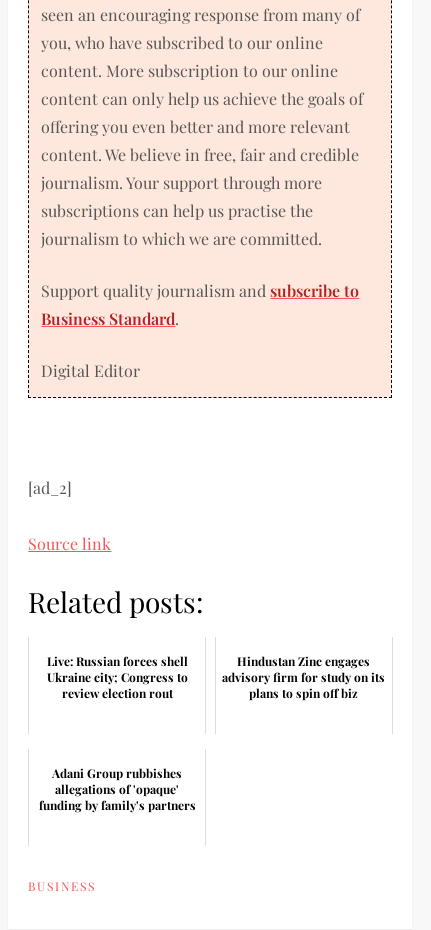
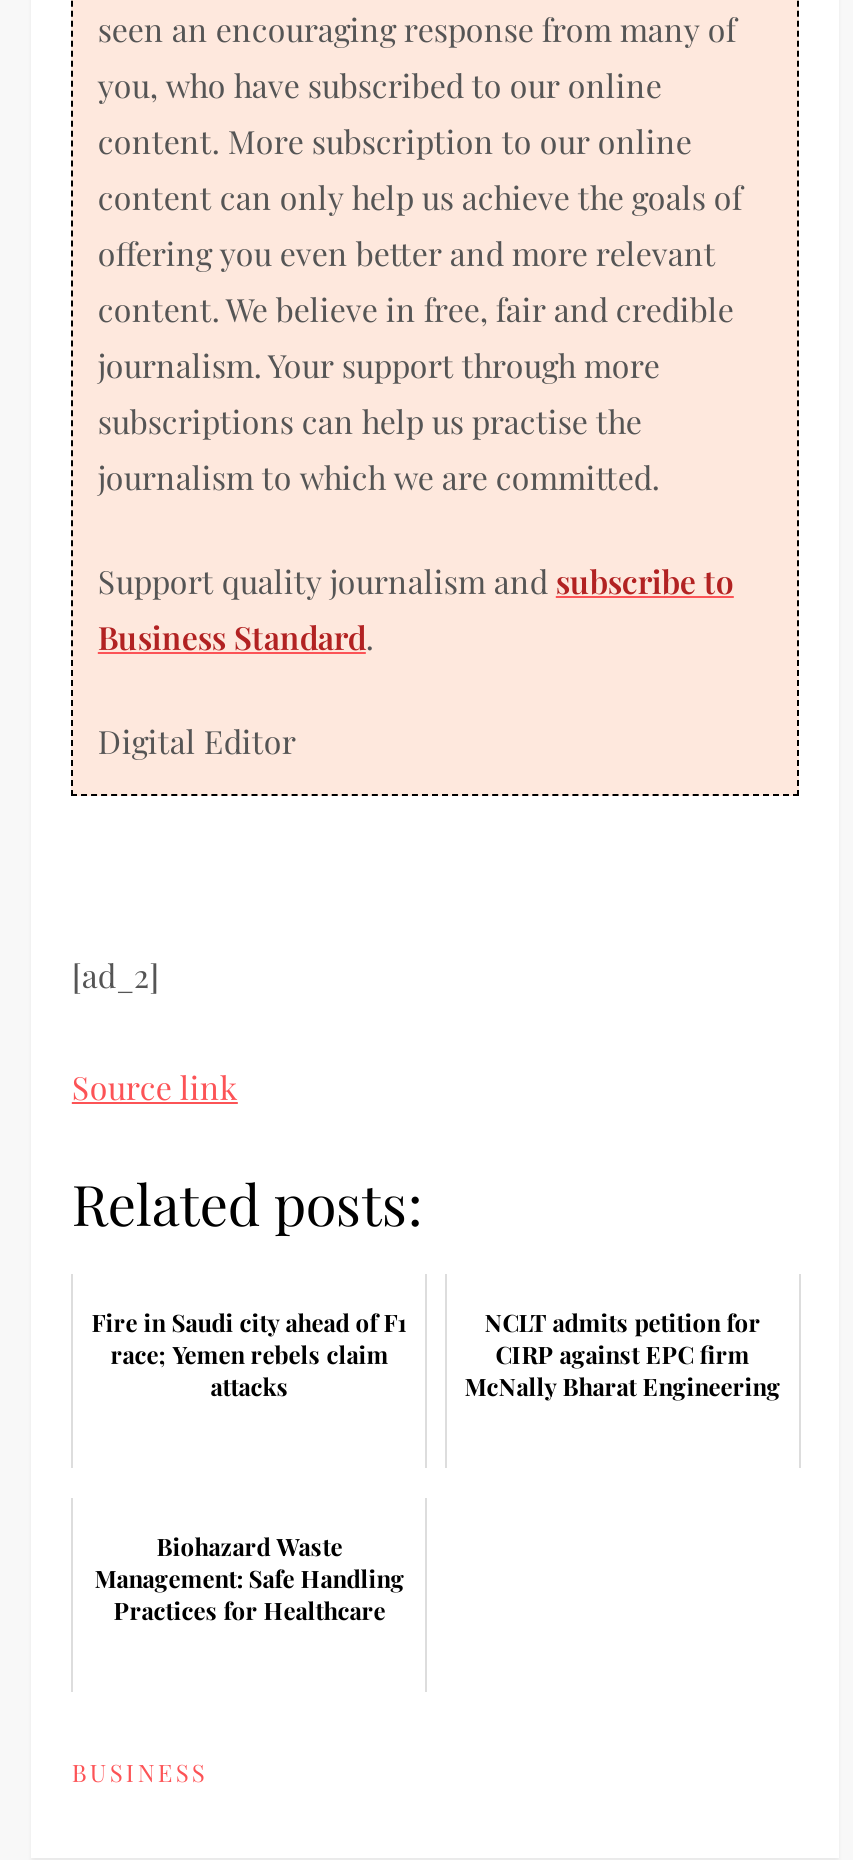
- Live: Russian forces shell
- Ukraine city; Congress to
- review election rout
+ Fire in Saudi city ahead of F1
+ race; Yemen rebels claim
+ attacks

- Hindustan Zinc engages
- advisory firm for study on its
- plans to spin off biz
+ NCLT admits petition for
+ CIRP against EPC firm
+ McNally Bharat Engineering

- Adani Group rubbishes
- allegations of 'opaque'
- funding by family's partners
+ Biohazard Waste
+ Management: Safe Handling
+ Practices for Healthcare
